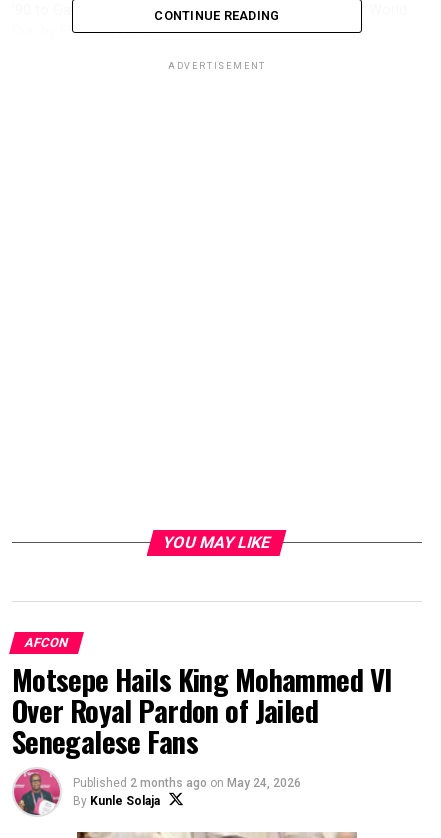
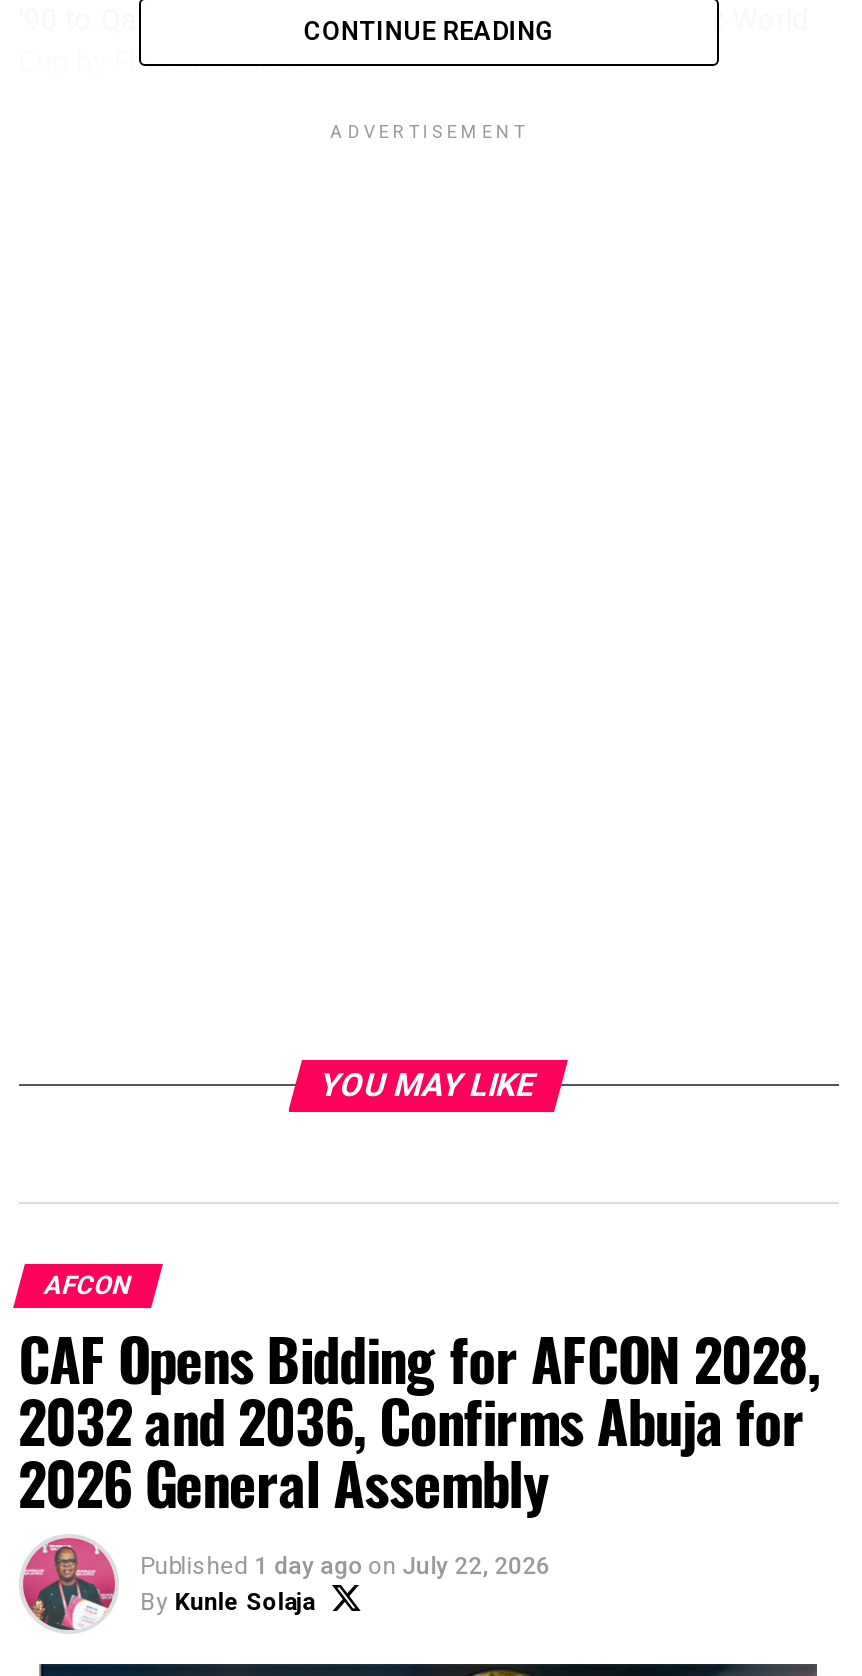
- Motsepe Hails King Mohammed VI
- Over Royal Pardon of Jailed
- Senegalese Fans
- Published 2 months ago on May 24, 2026
+ CAF Opens Bidding for AFCON 2028,
+ 2032 and 2036, Confirms Abuja for
+ 2026 General Assembly
+ Published 1 day ago on July 22, 2026
